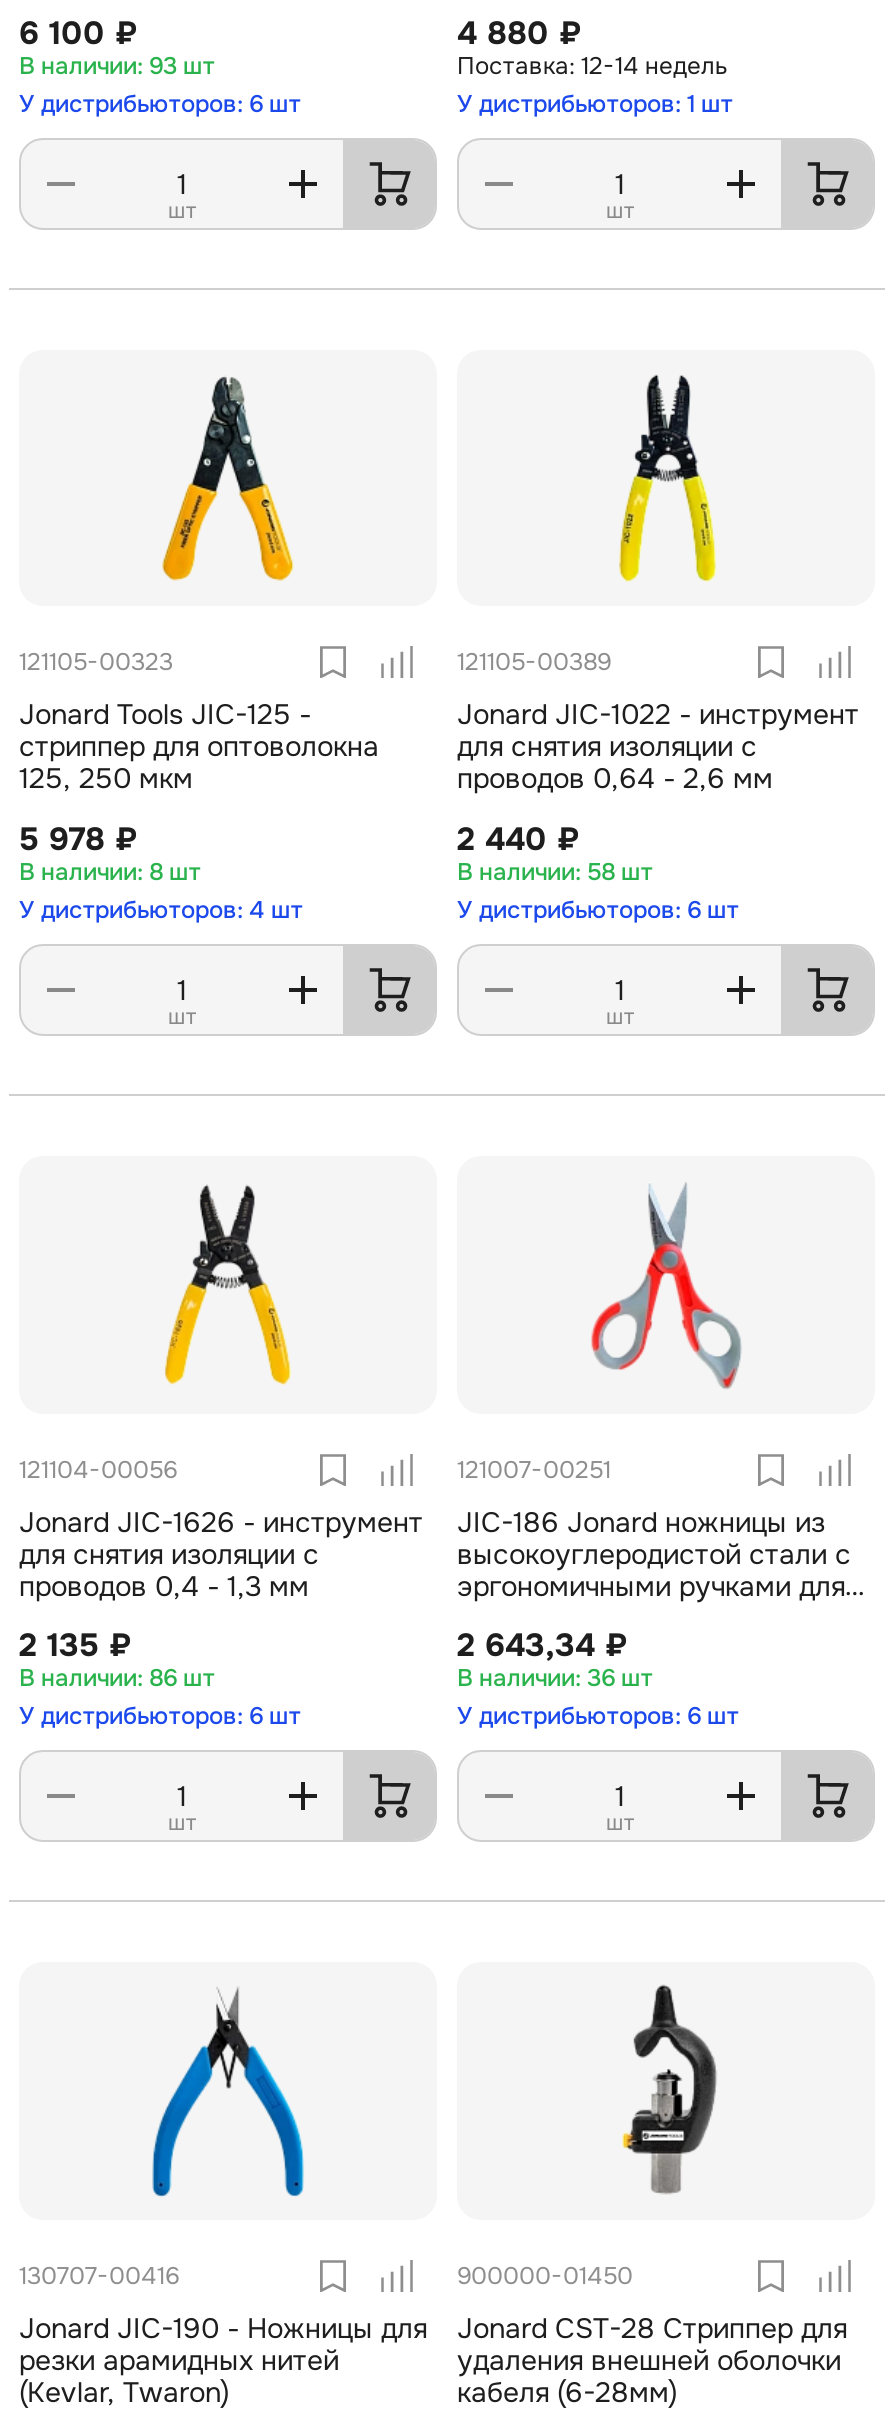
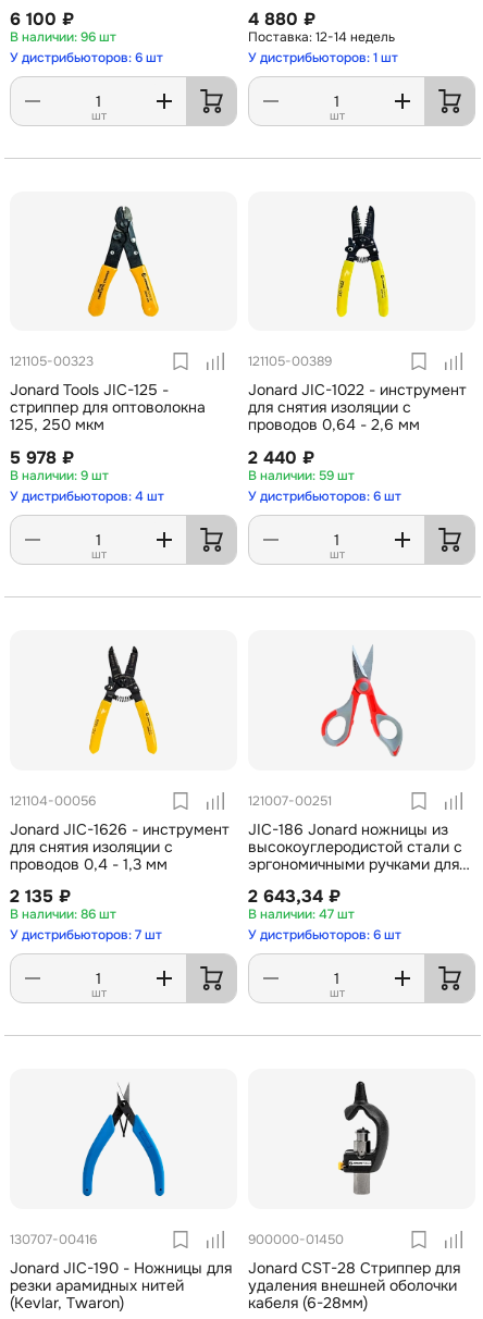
- 93 шт
+ 96 шт

- 8 шт
+ 9 шт

- 58 шт
+ 59 шт

- 36 шт
+ 47 шт

- У дистрибьюторов: 6 шт
+ У дистрибьюторов: 7 шт
